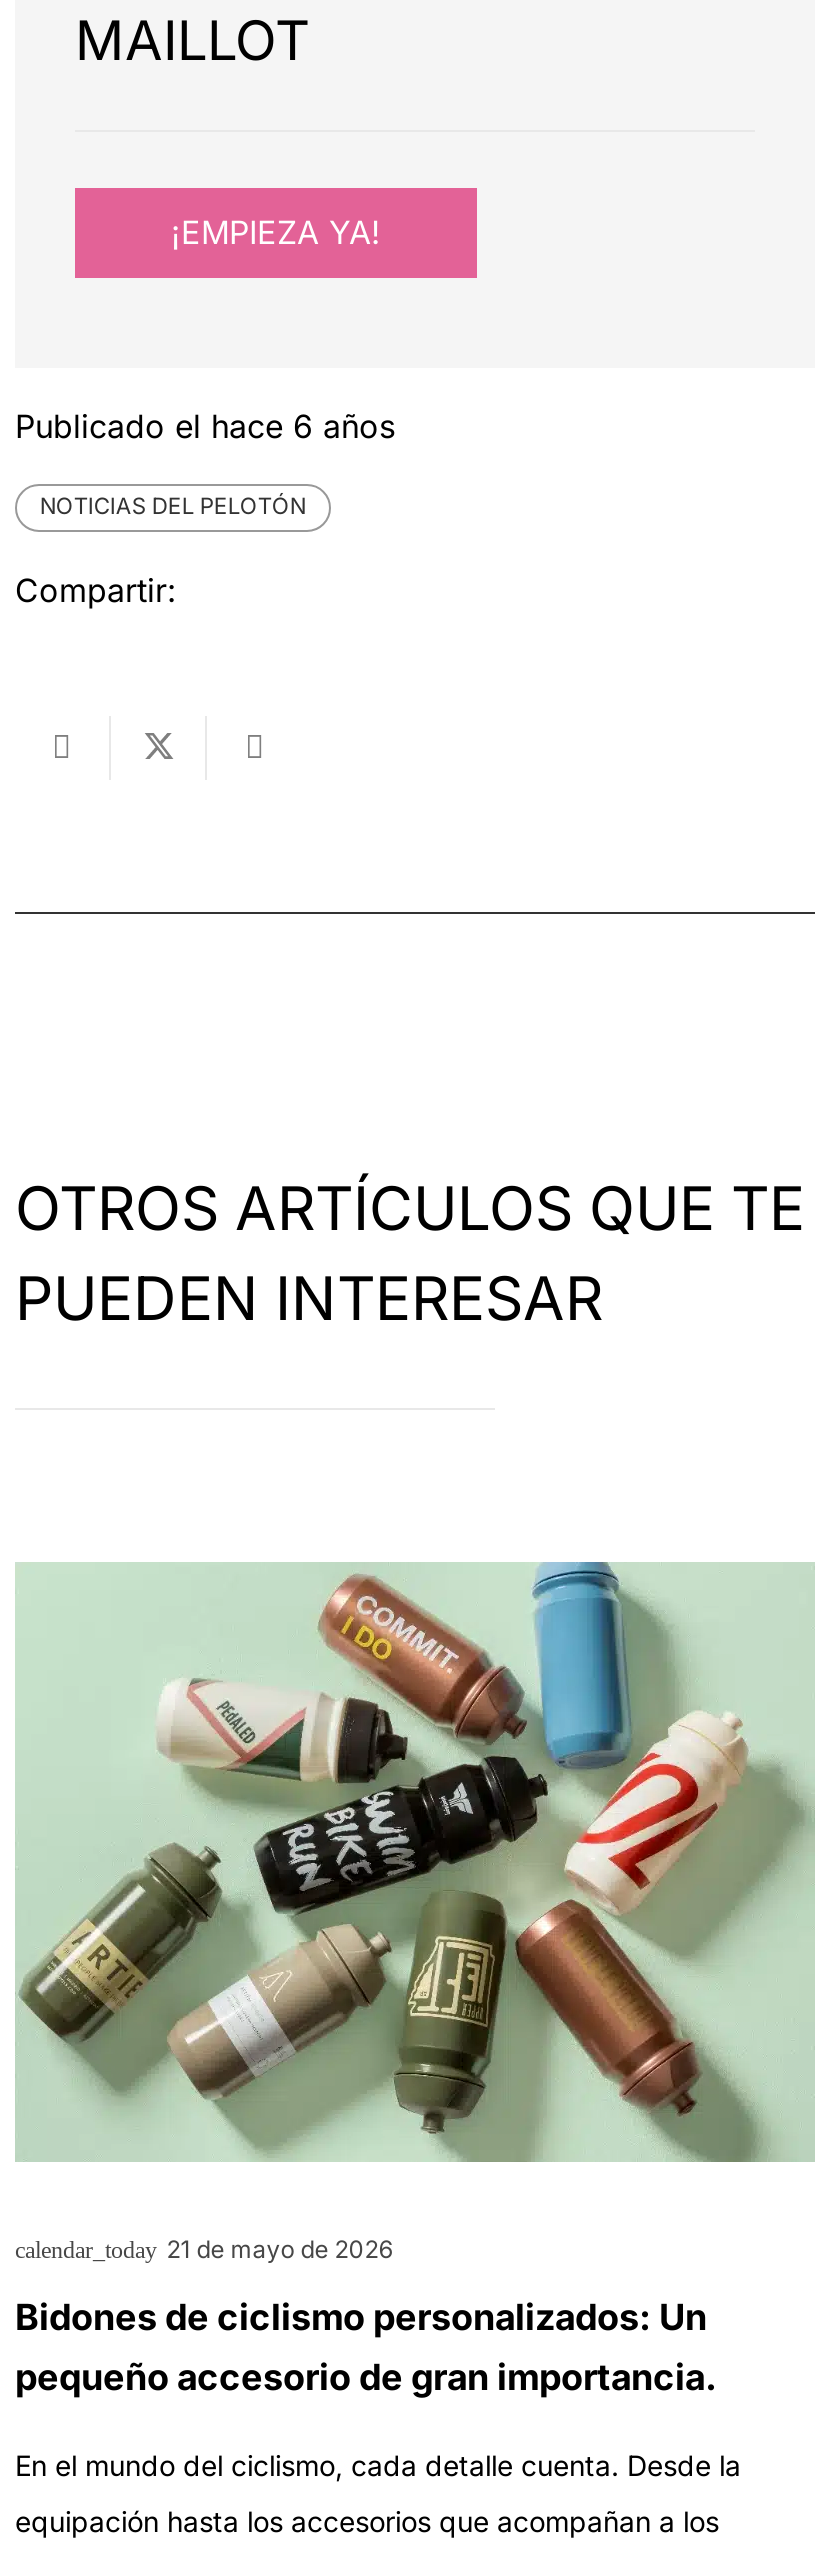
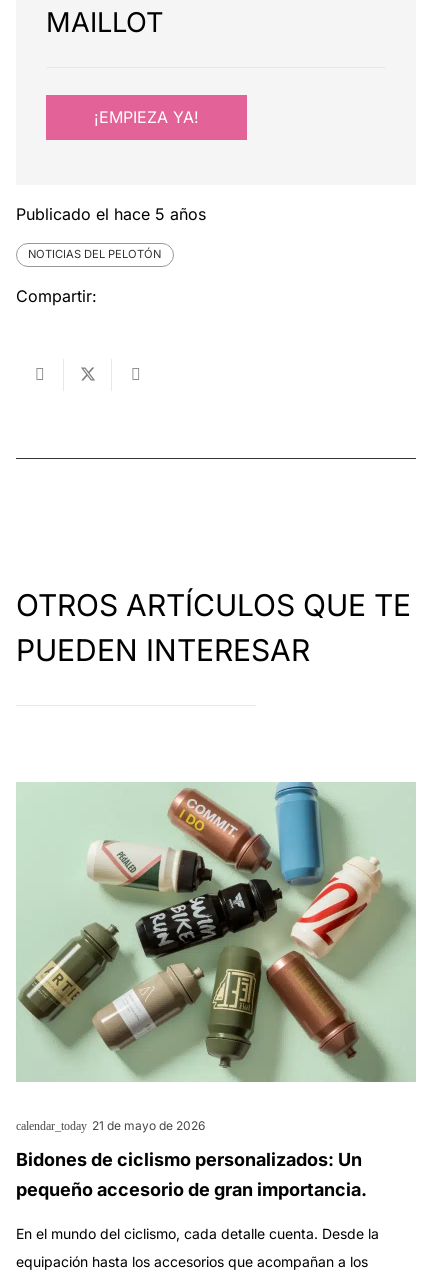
- Publicado el hace 6 años
+ Publicado el hace 5 años
